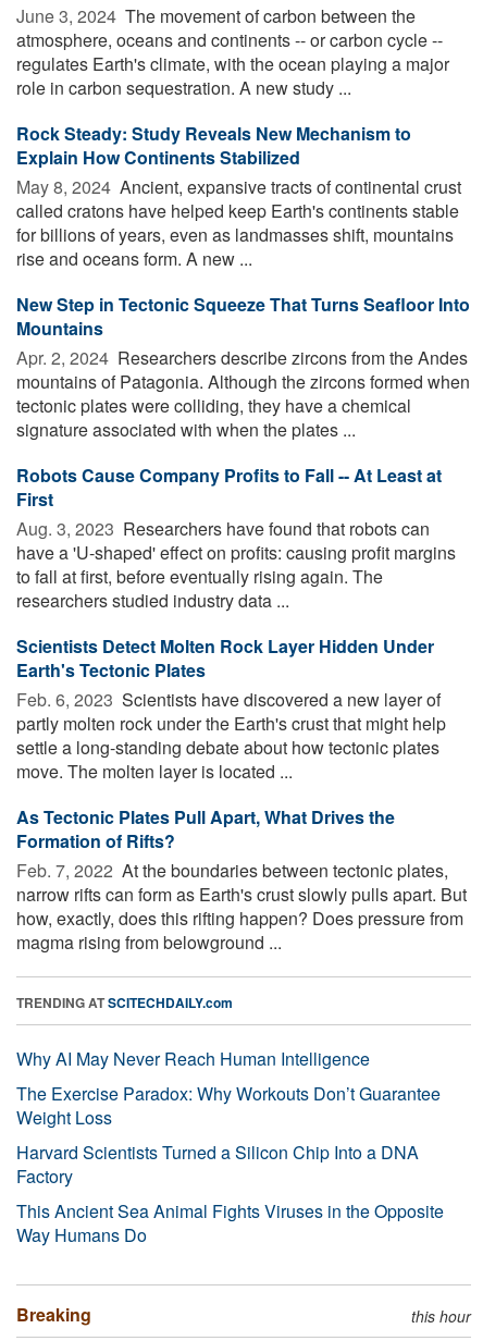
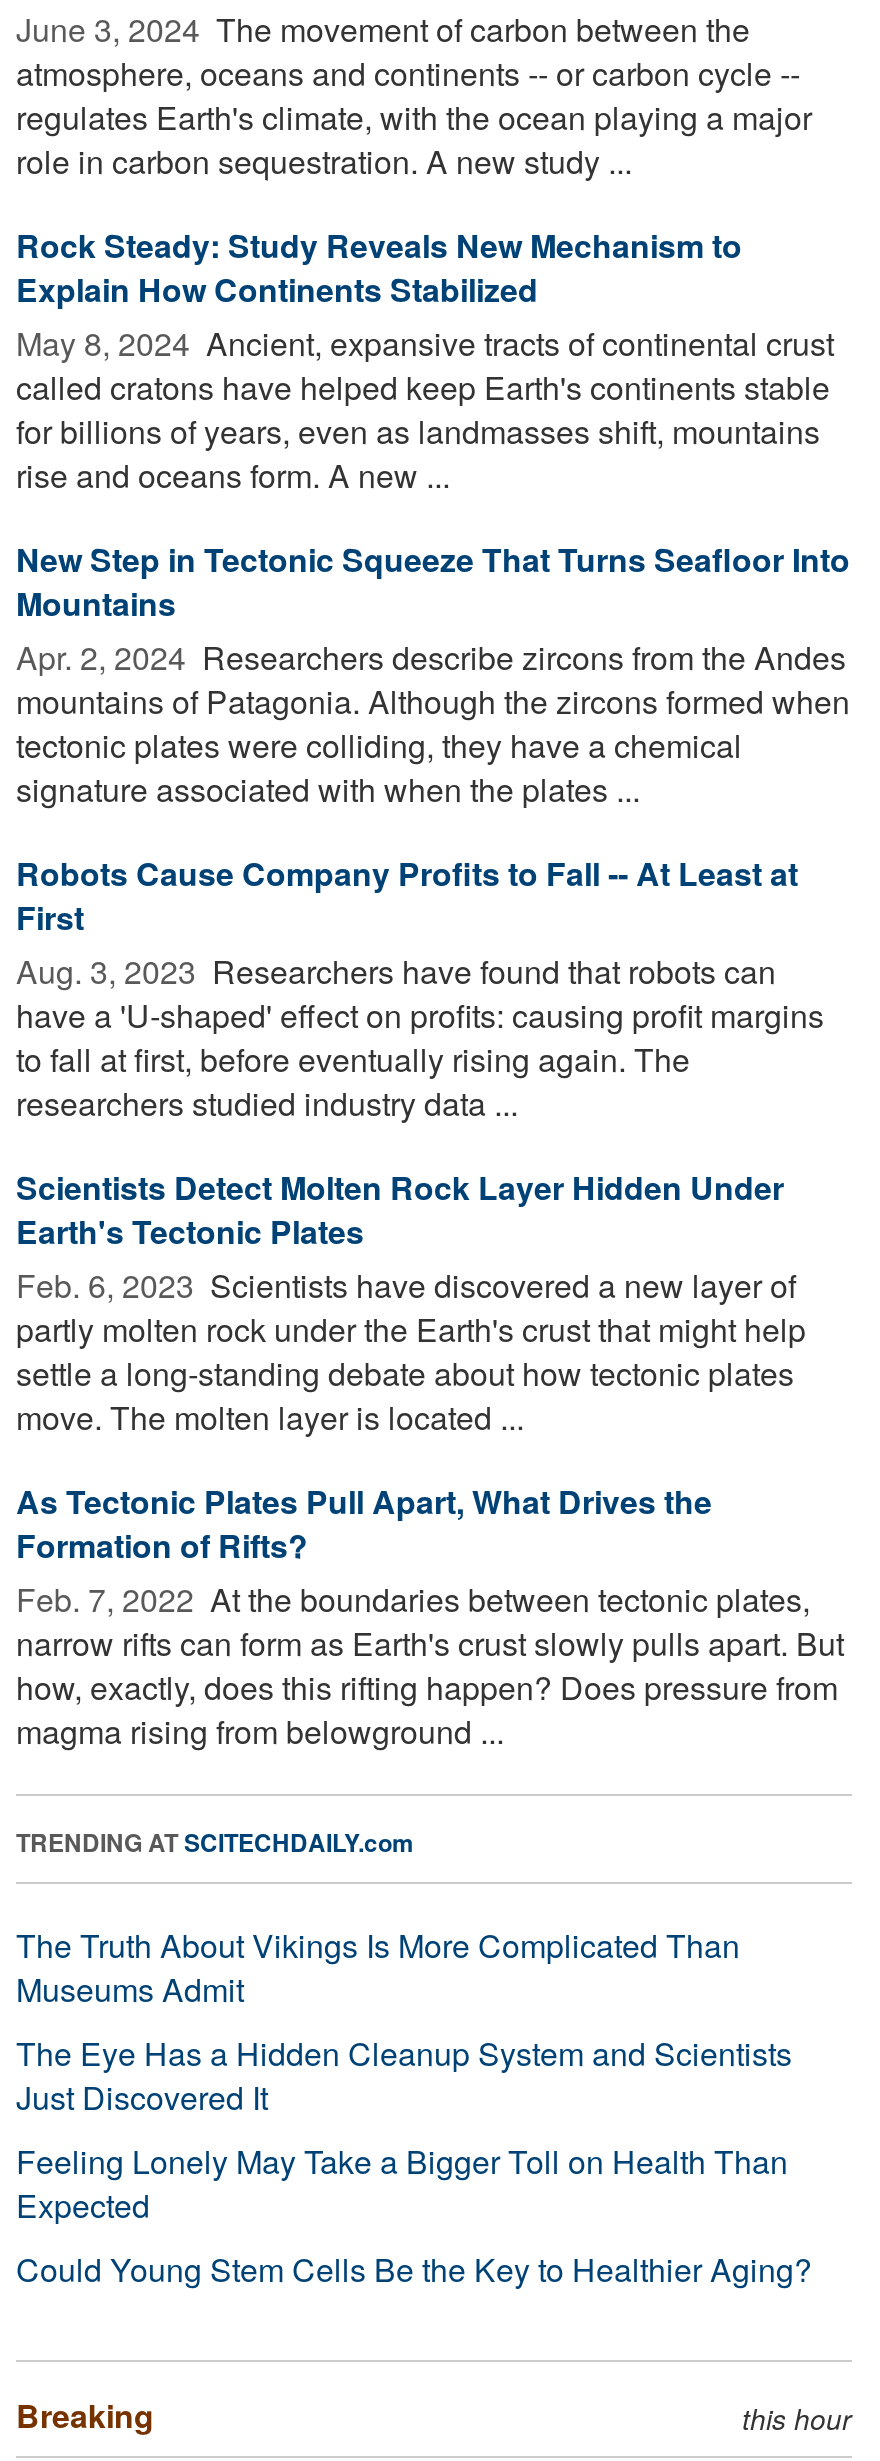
- Why AI May Never Reach Human Intelligence
- The Exercise Paradox: Why Workouts Don’t Guarantee
- Weight Loss
- Harvard Scientists Turned a Silicon Chip Into a DNA
- Factory
- This Ancient Sea Animal Fights Viruses in the Opposite
- Way Humans Do
+ The Truth About Vikings Is More Complicated Than
+ Museums Admit
+ The Eye Has a Hidden Cleanup System and Scientists
+ Just Discovered It
+ Feeling Lonely May Take a Bigger Toll on Health Than
+ Expected
+ Could Young Stem Cells Be the Key to Healthier Aging?
